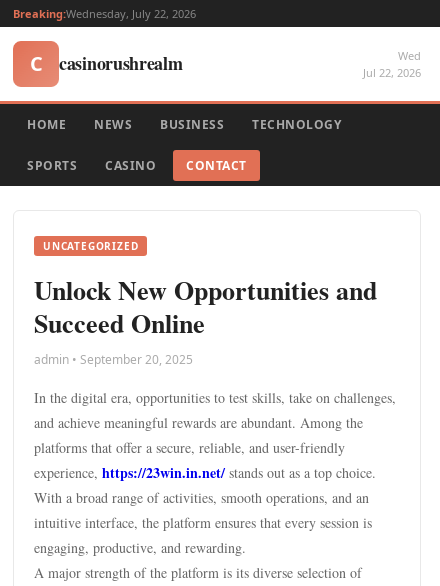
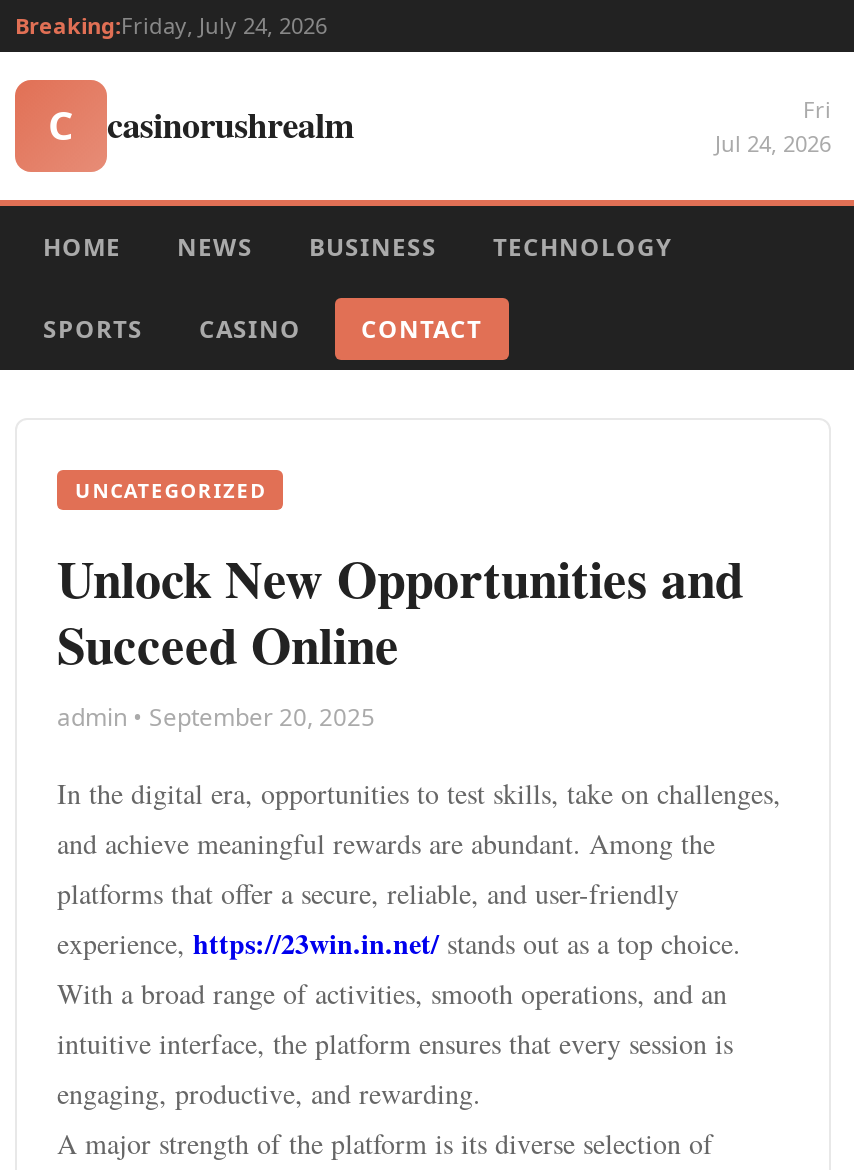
- Breaking:Wednesday, July 22, 2026
+ Breaking:Friday, July 24, 2026

- Wed
- Jul 22, 2026
+ Fri
+ Jul 24, 2026
